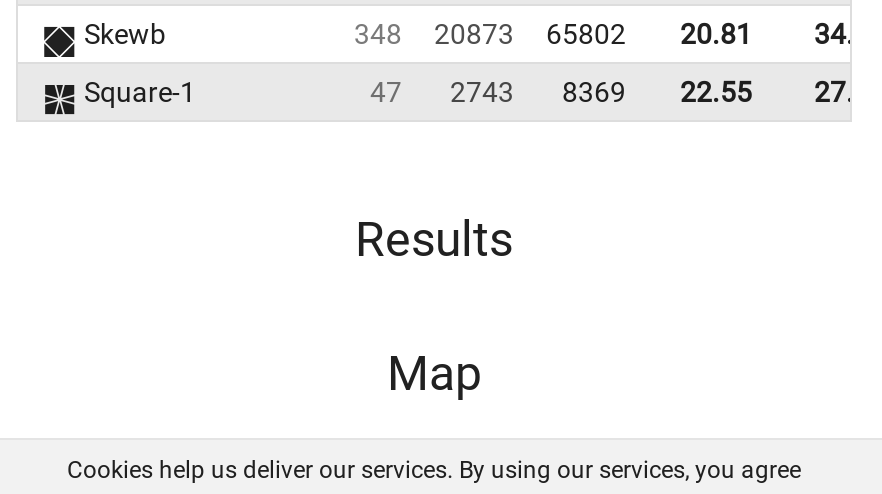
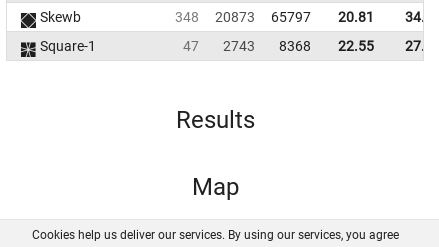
- 65802
+ 65797

- 8369
+ 8368
